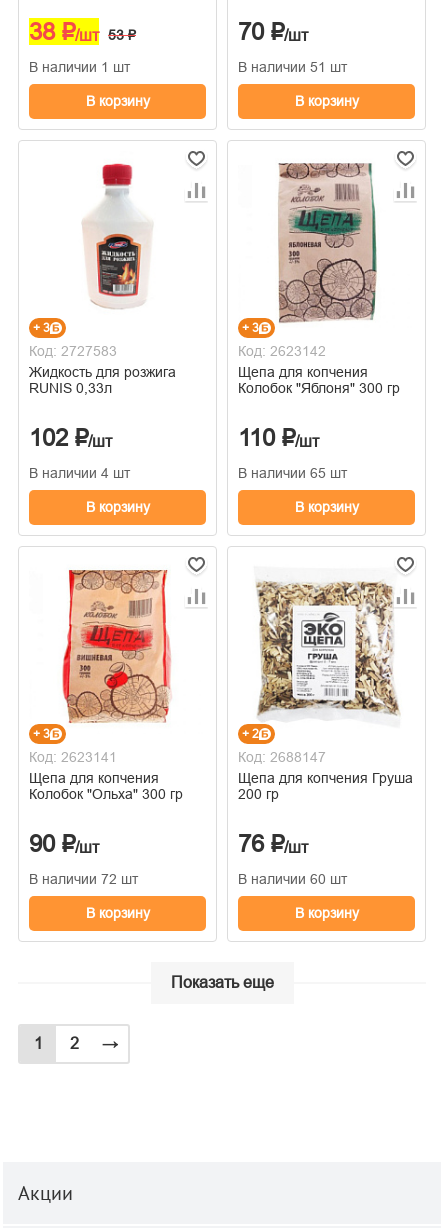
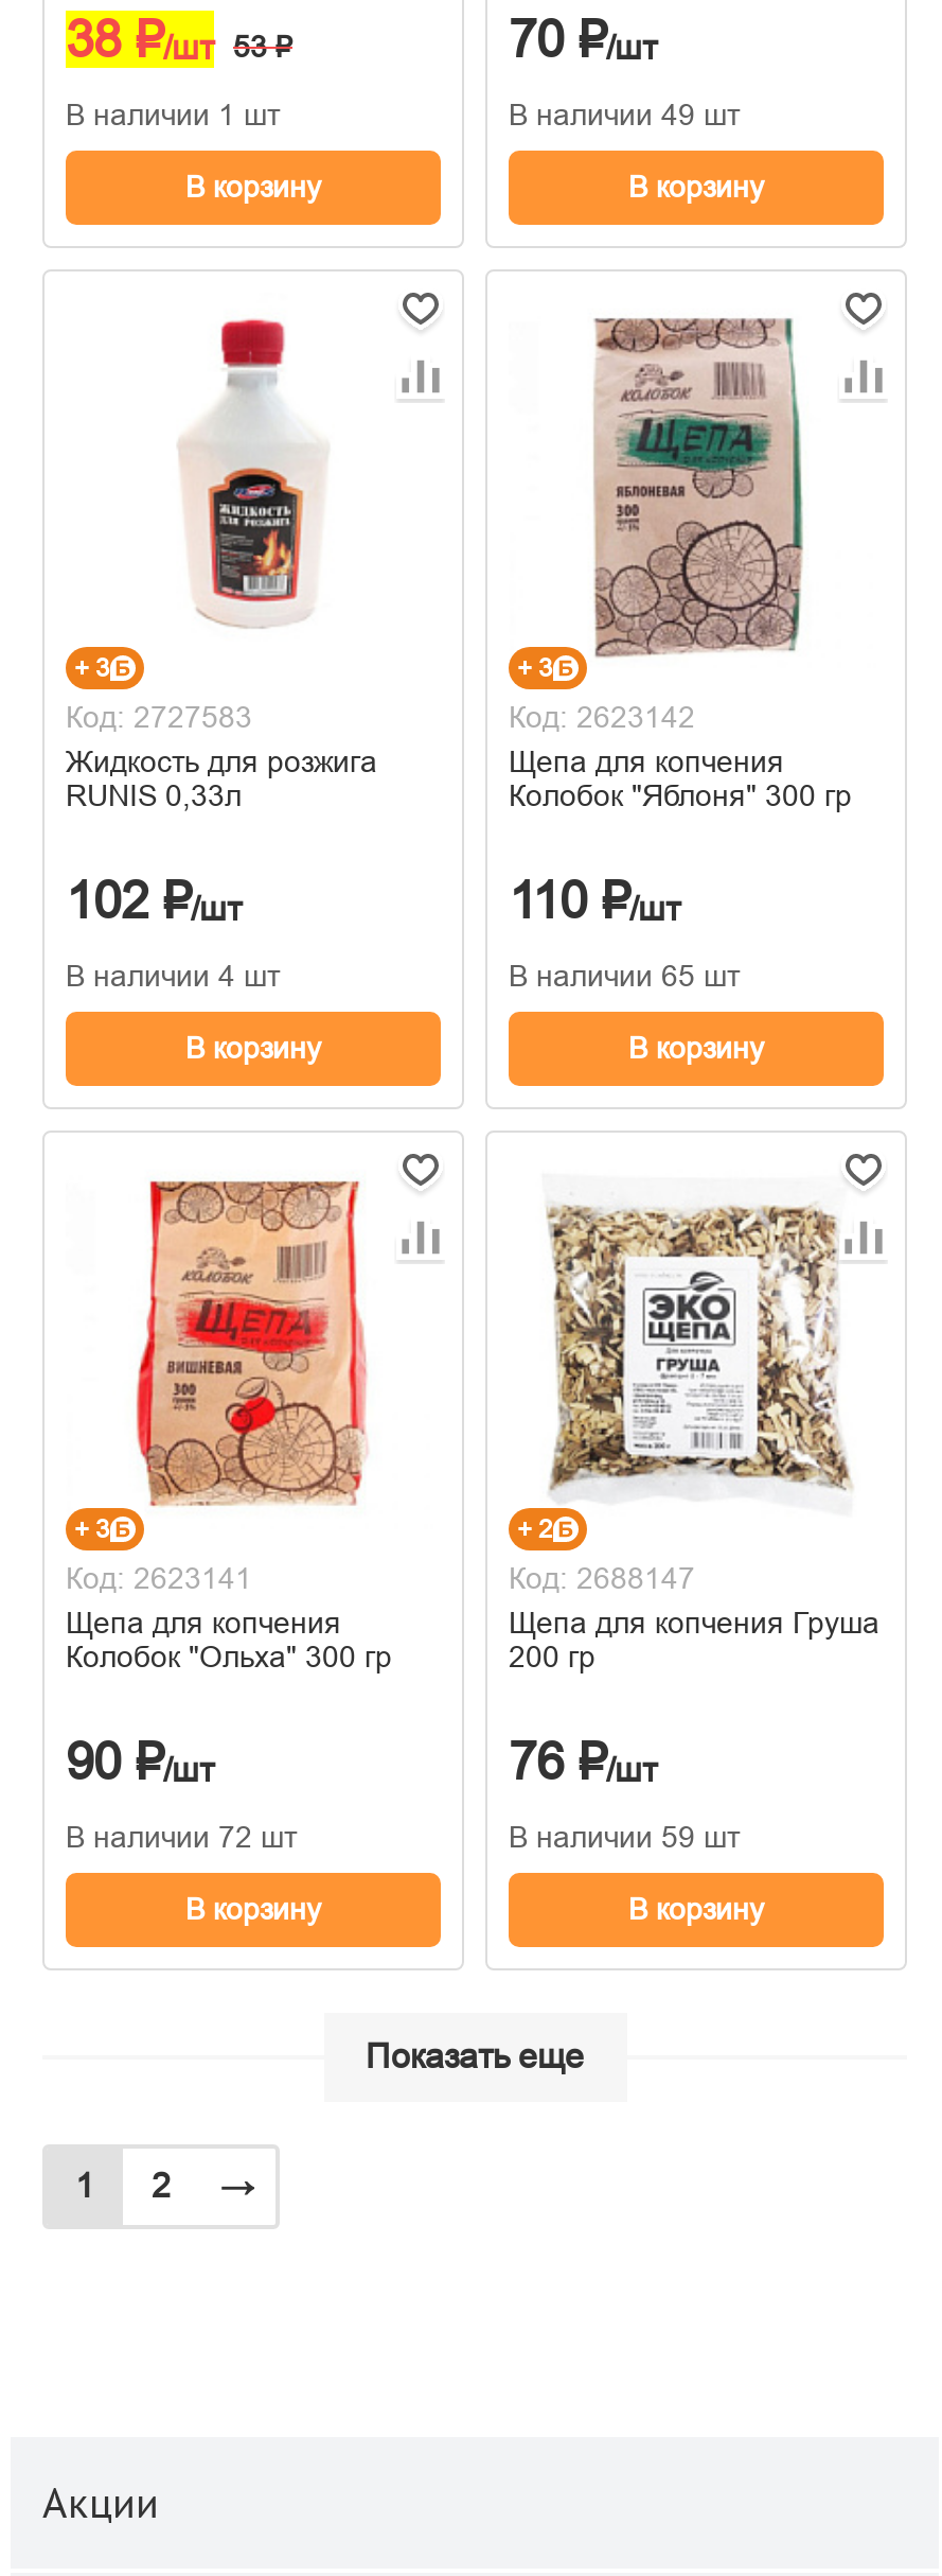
- В наличии 51 шт
+ В наличии 49 шт

- В наличии 60 шт
+ В наличии 59 шт
